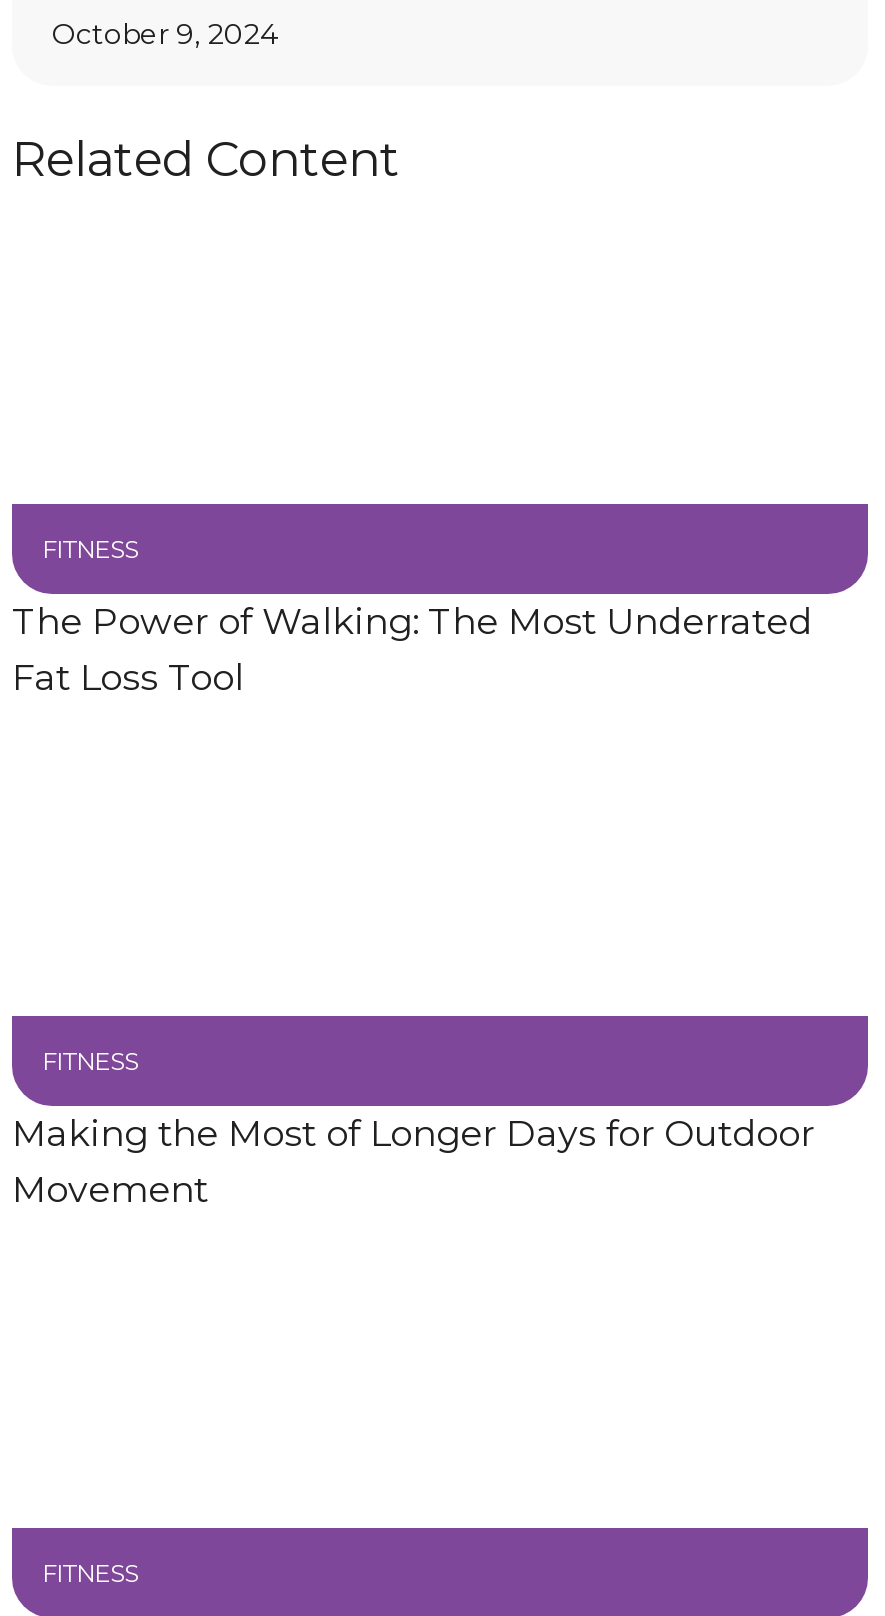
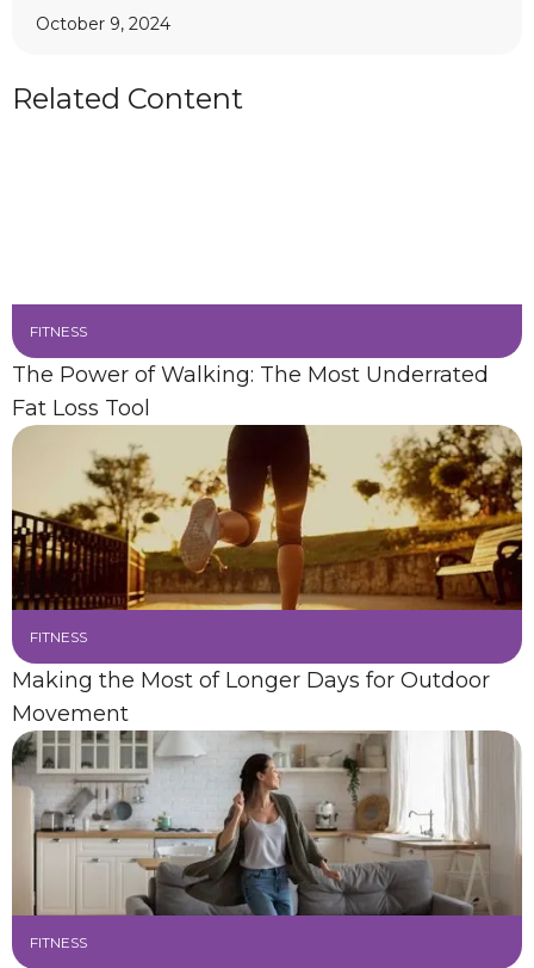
+ [image]

+ [image]
